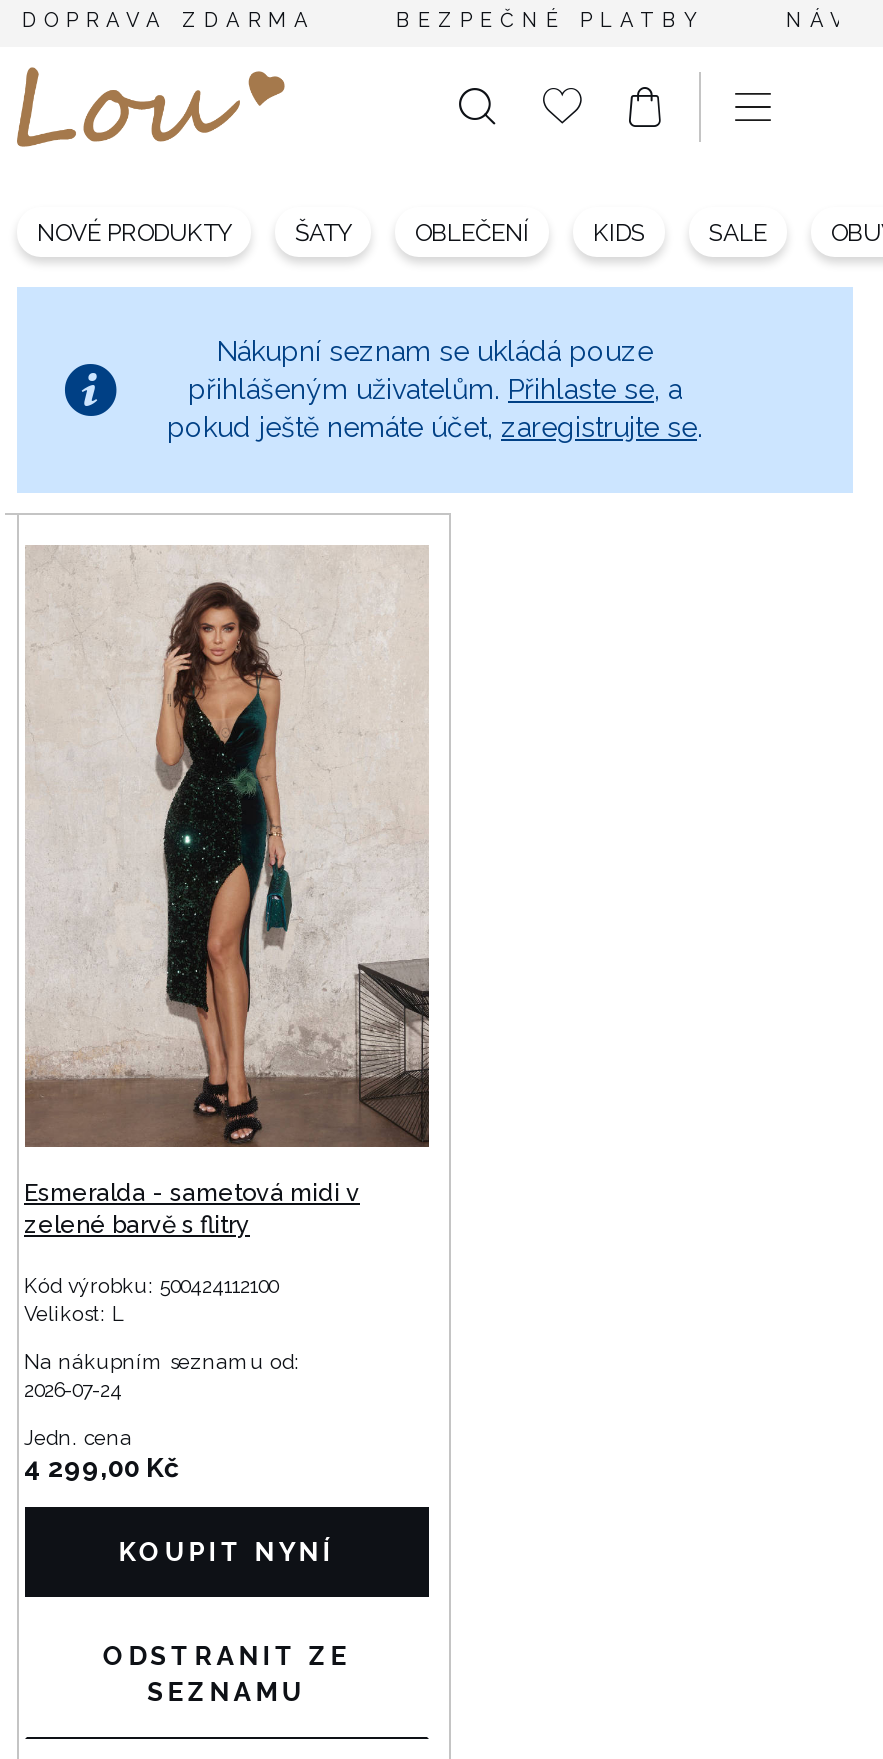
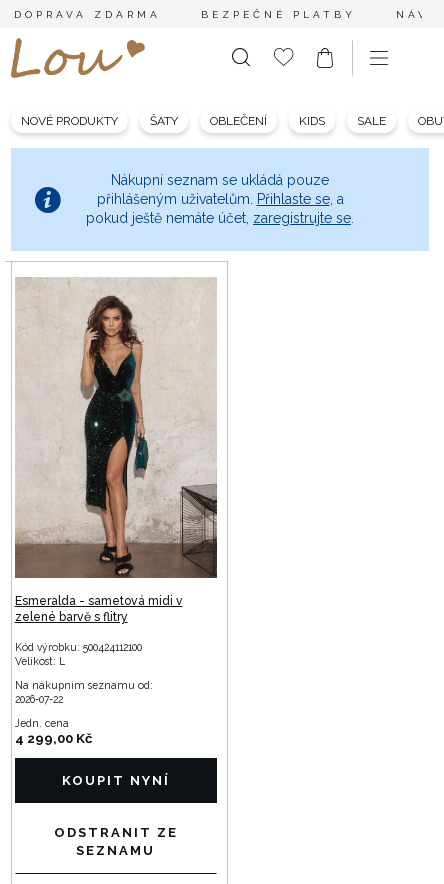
- 2026-07-24
+ 2026-07-22
